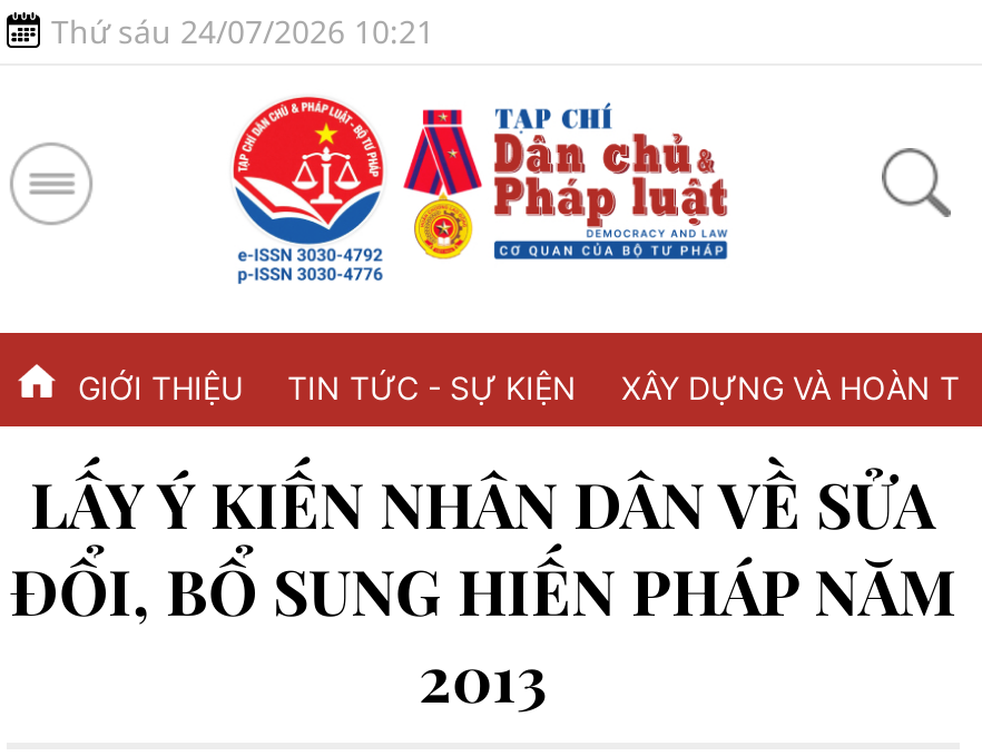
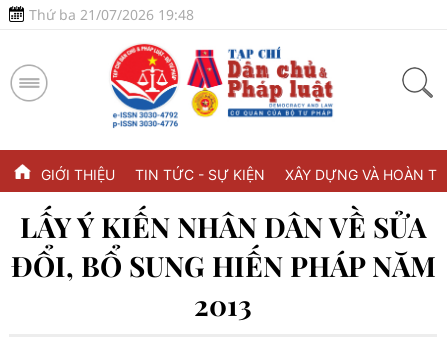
- Thứ sáu 24/07/2026 10:21
+ Thứ ba 21/07/2026 19:48
